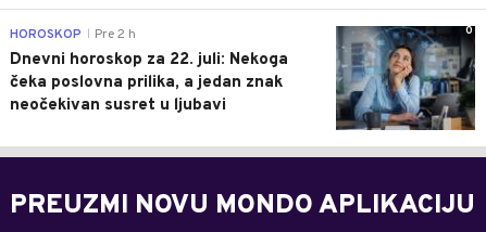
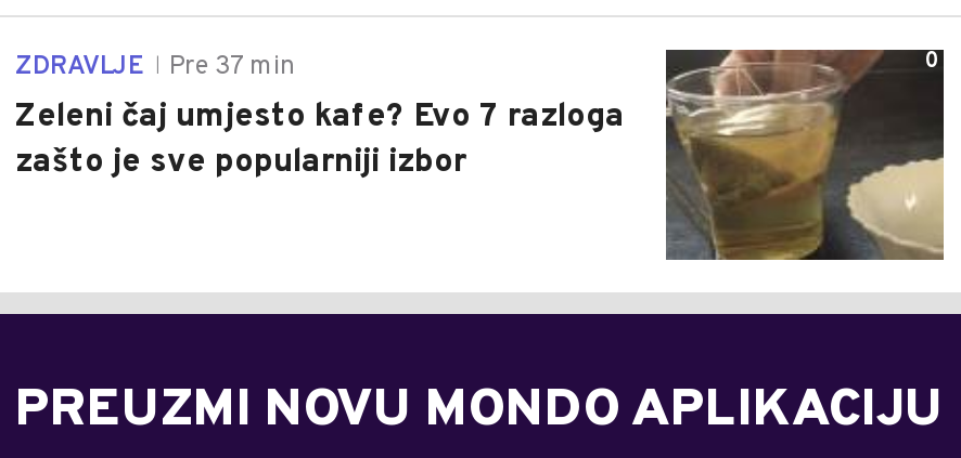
- HOROSKOP Pre 2 h
- Dnevni horoskop za 22. juli: Nekoga
- čeka poslovna prilika, a jedan znak
- neočekivan susret u ljubavi
+ ZDRAVLJE Pre 37 min
+ Zeleni čaj umjesto kafe? Evo 7 razloga
+ zašto je sve popularniji izbor

- [image]
+ [image]
